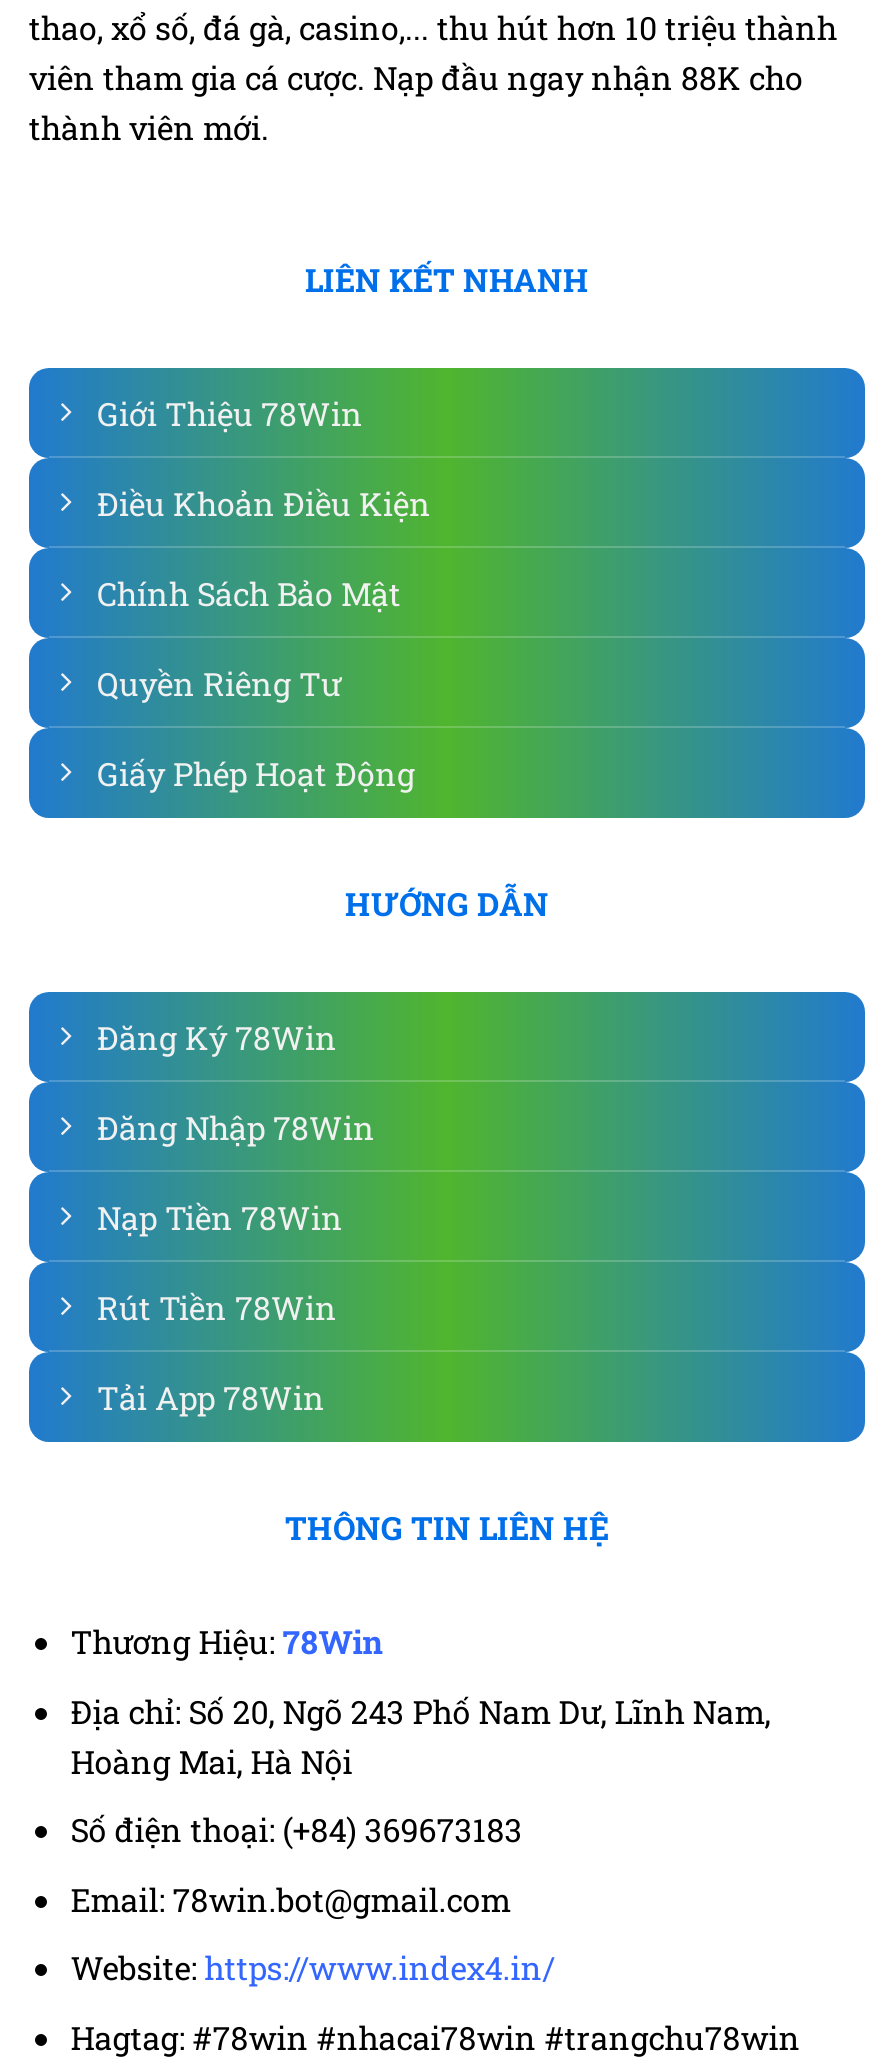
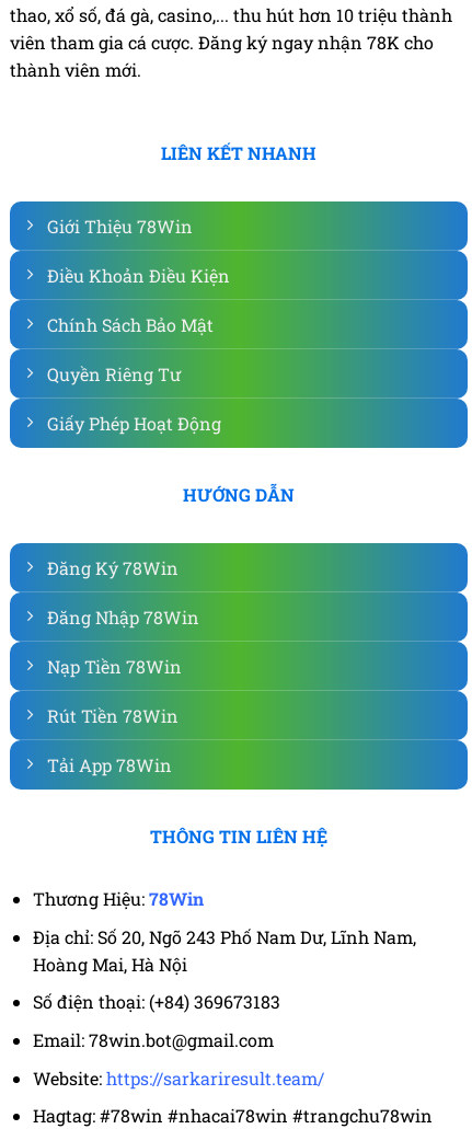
- viên tham gia cá cược. Nạp đầu ngay nhận 88K cho
+ viên tham gia cá cược. Đăng ký ngay nhận 78K cho

- Website: https://www.index4.in/
+ Website: https://sarkariresult.team/
